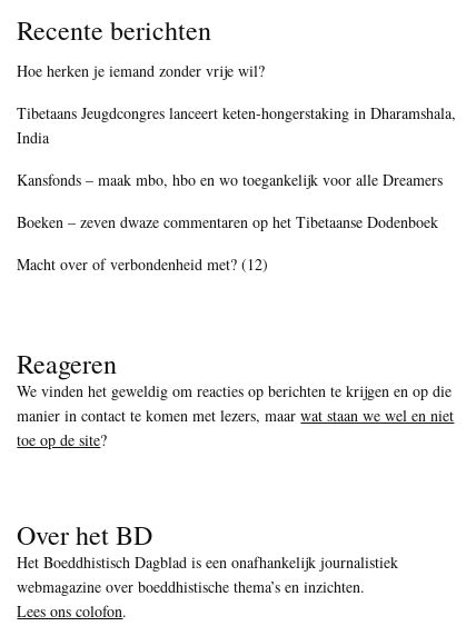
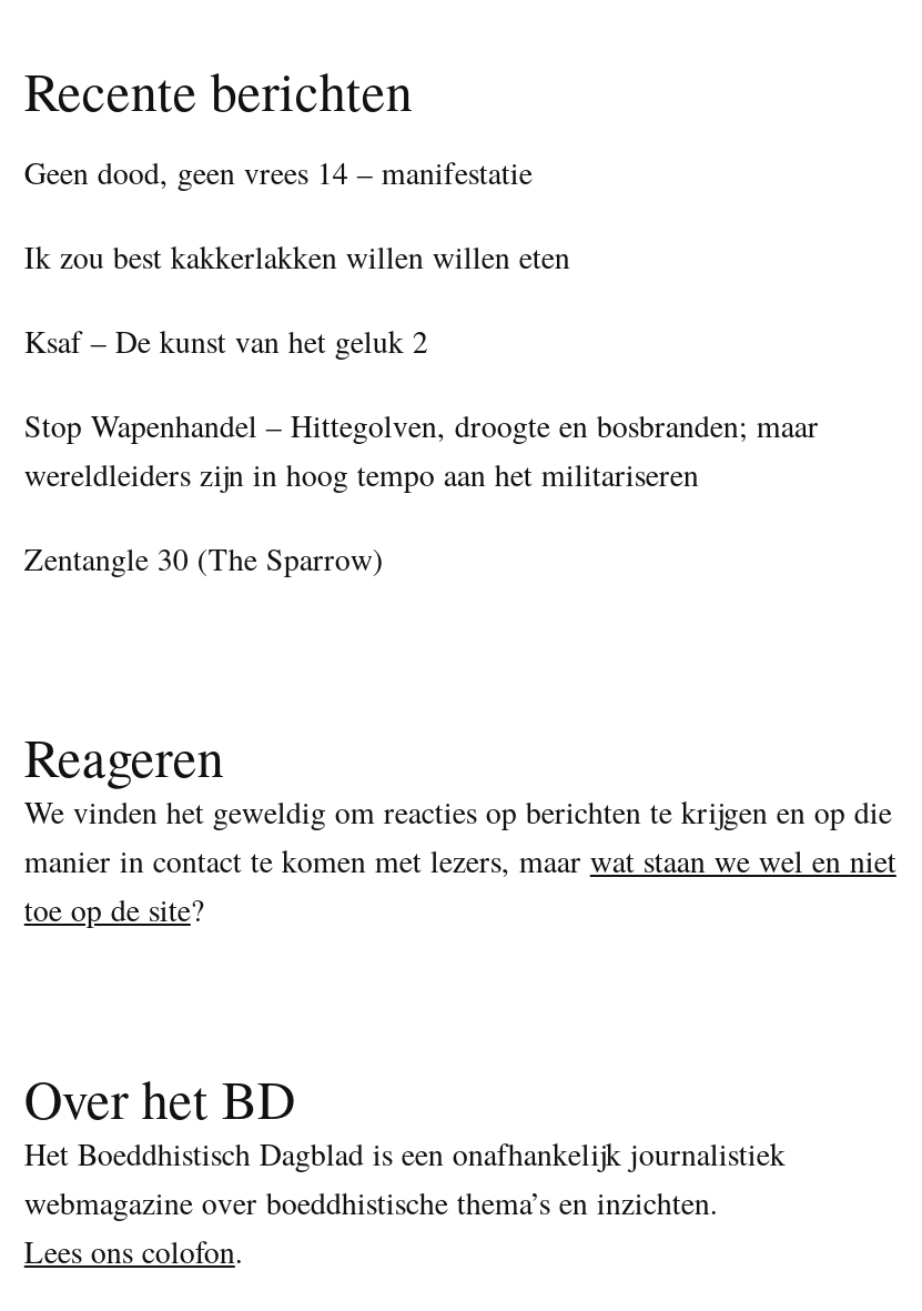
- Hoe herken je iemand zonder vrije wil?
+ Geen dood, geen vrees 14 – manifestatie

- Tibetaans Jeugdcongres lanceert keten-hongerstaking in Dharamshala,
- India
+ Ik zou best kakkerlakken willen willen eten

- Kansfonds – maak mbo, hbo en wo toegankelijk voor alle Dreamers
+ Ksaf – De kunst van het geluk 2

- Boeken – zeven dwaze commentaren op het Tibetaanse Dodenboek
+ Stop Wapenhandel – Hittegolven, droogte en bosbranden; maar
+ wereldleiders zijn in hoog tempo aan het militariseren

- Macht over of verbondenheid met? (12)
+ Zentangle 30 (The Sparrow)
